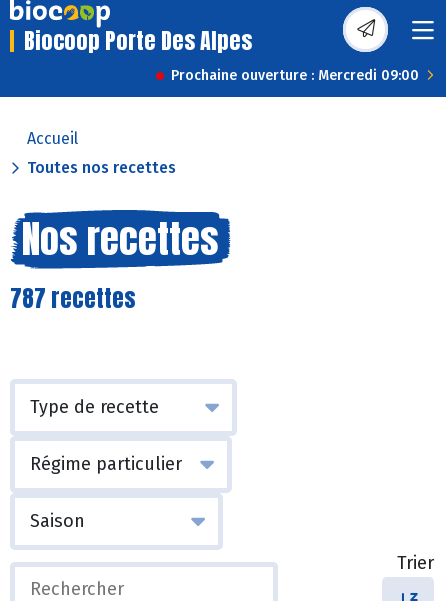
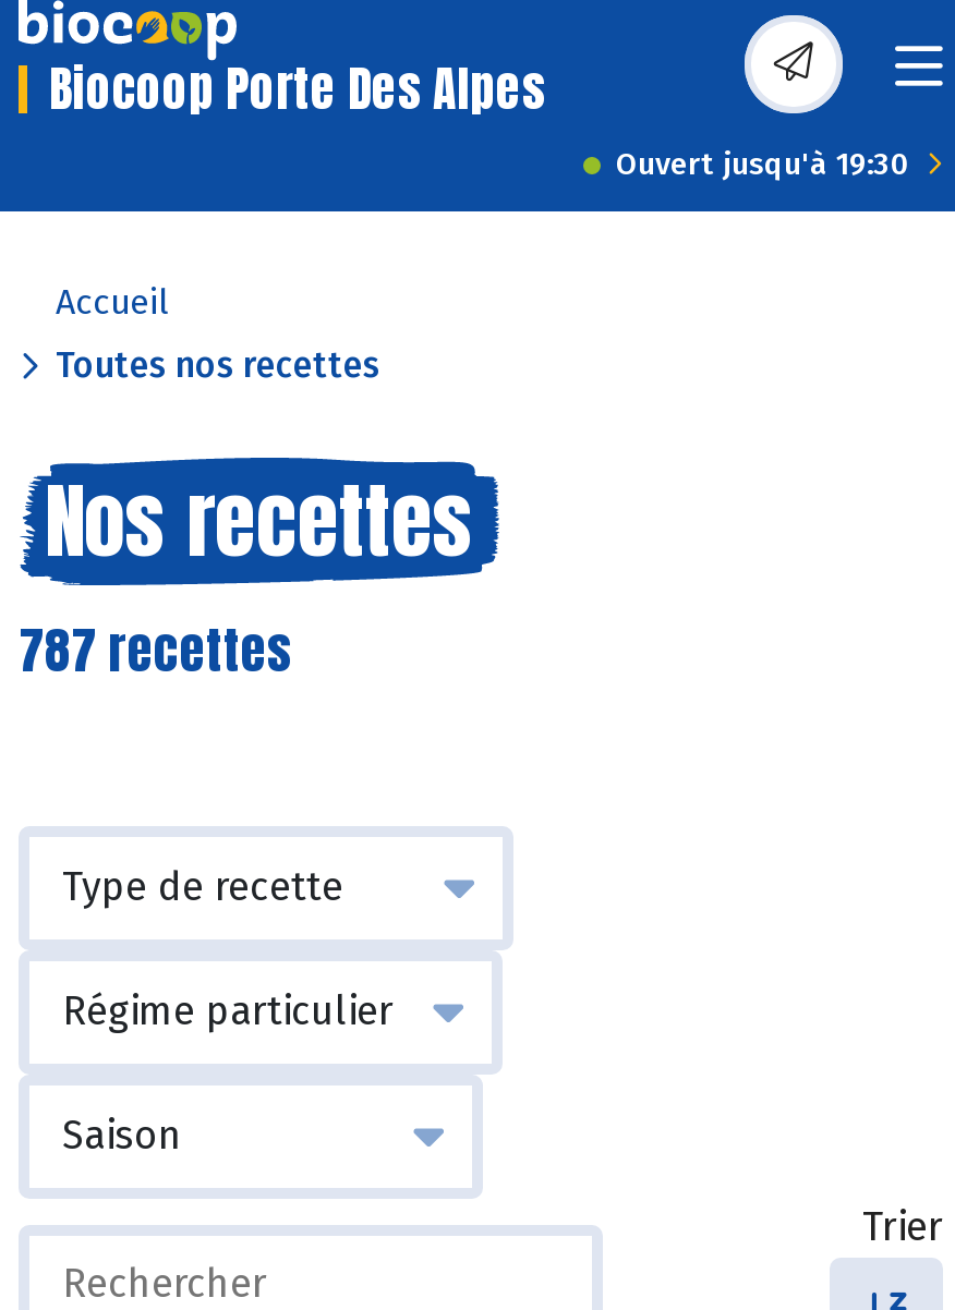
- Prochaine ouverture : Mercredi 09:00
+ Ouvert jusqu'à 19:30
